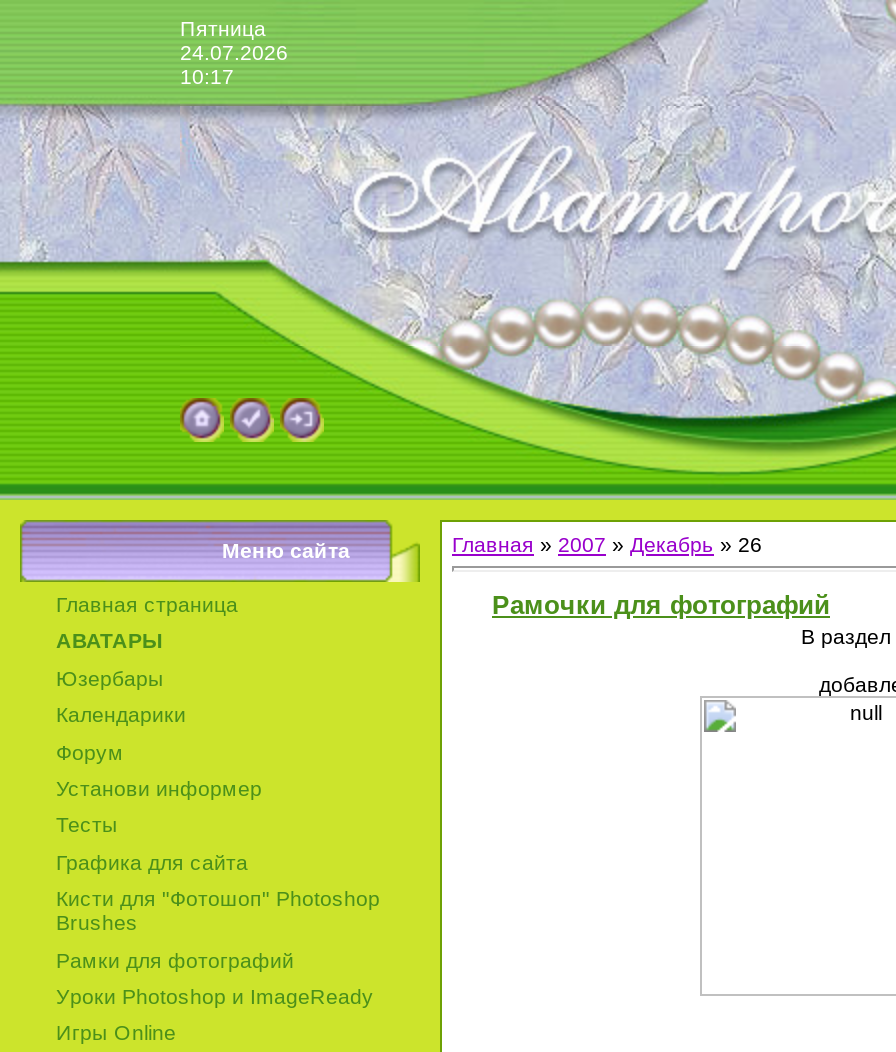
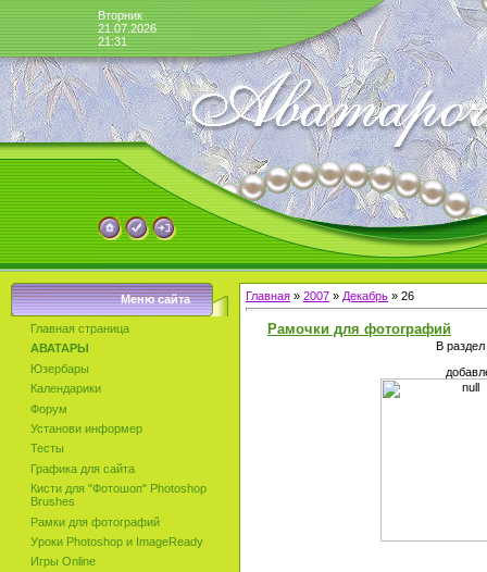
- Пятница
- 24.07.2026
- 10:17
+ Вторник
+ 21.07.2026
+ 21:31
